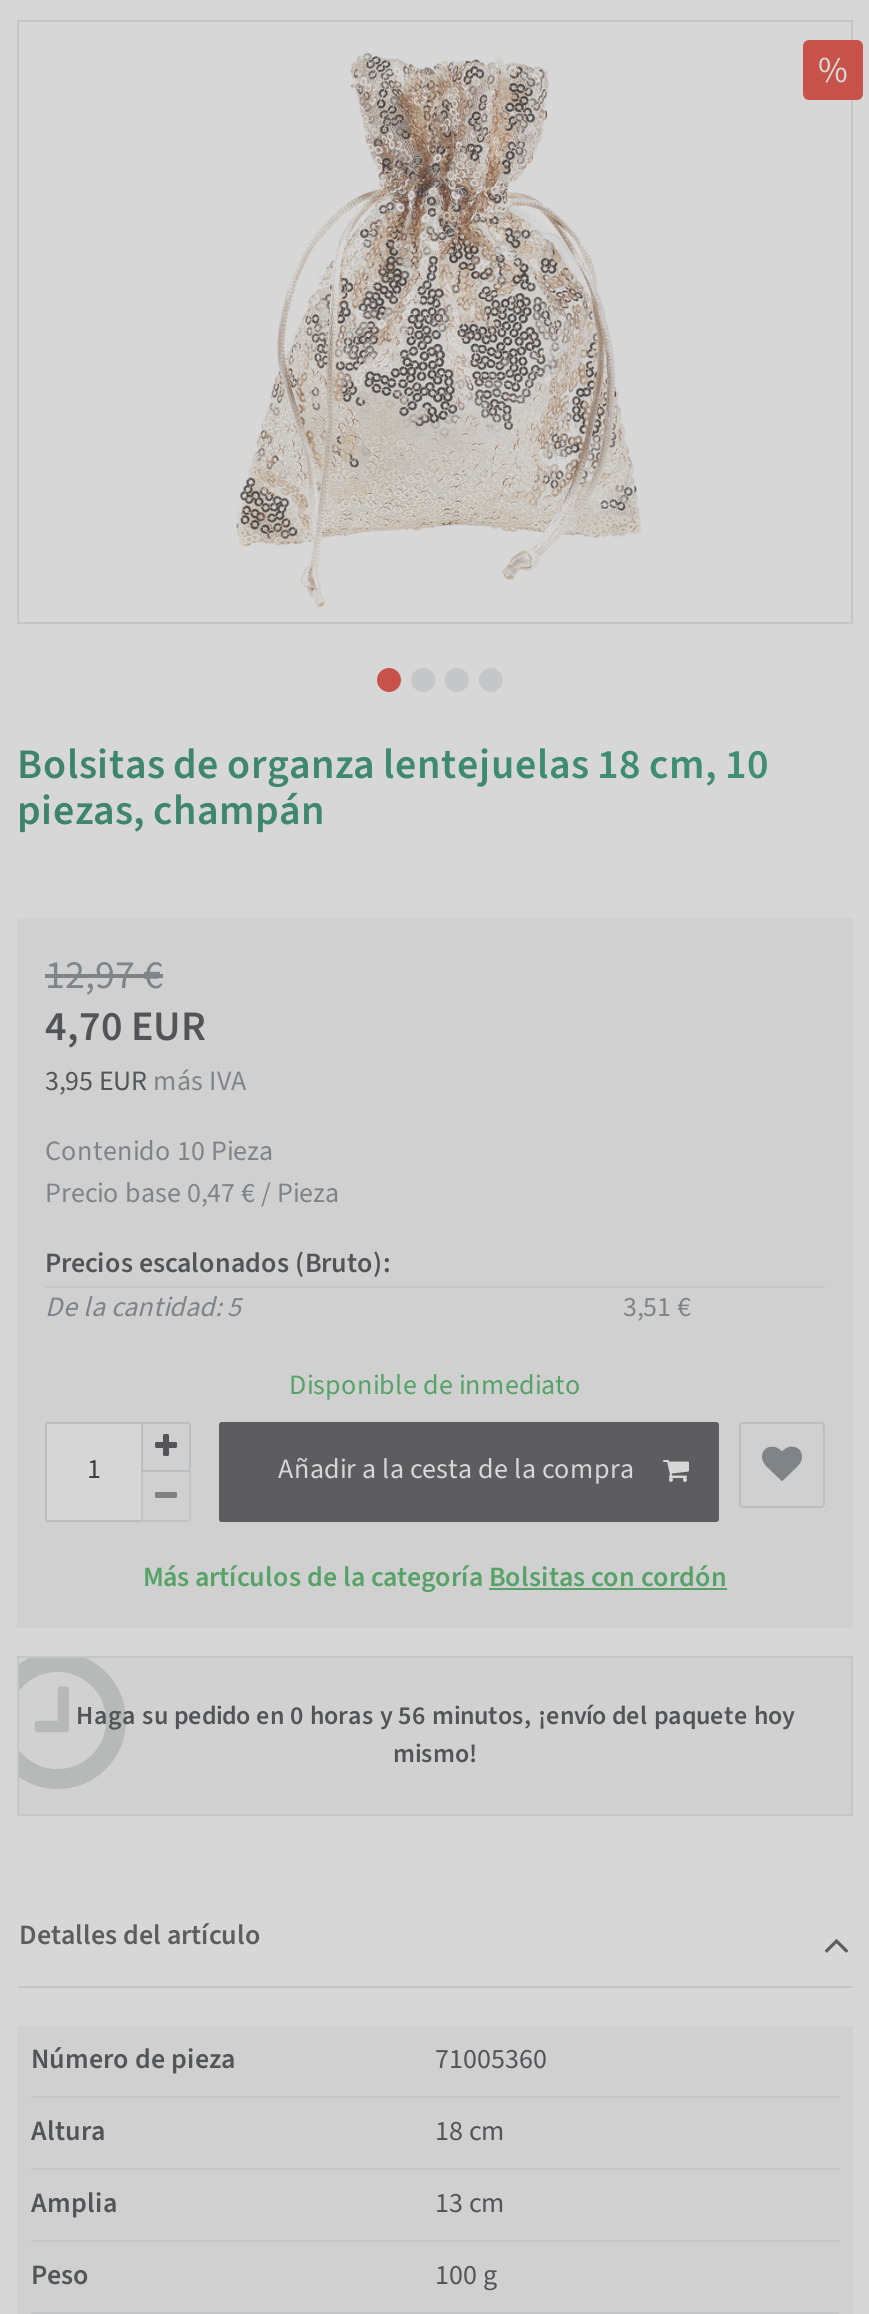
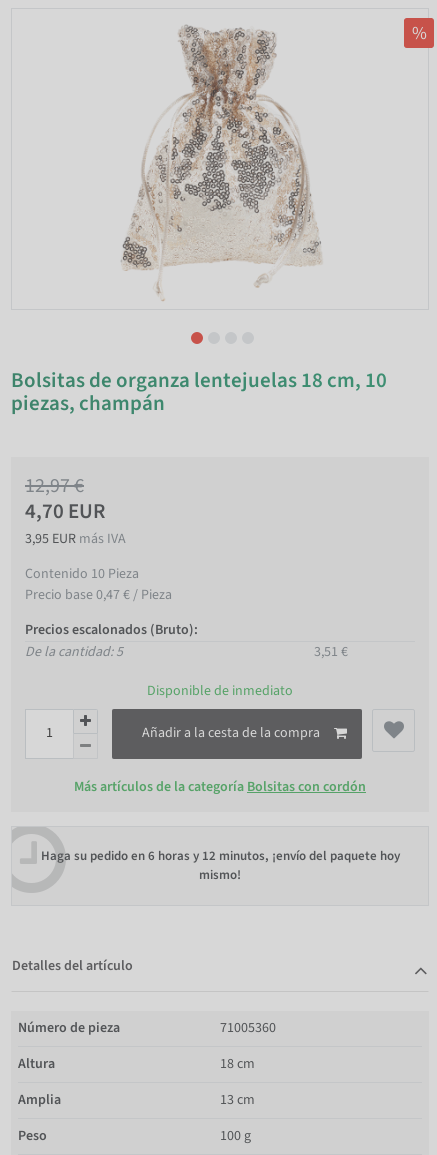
- Haga su pedido en 0 horas y 56 minutos, ¡envío del paquete hoy
+ Haga su pedido en 6 horas y 12 minutos, ¡envío del paquete hoy
